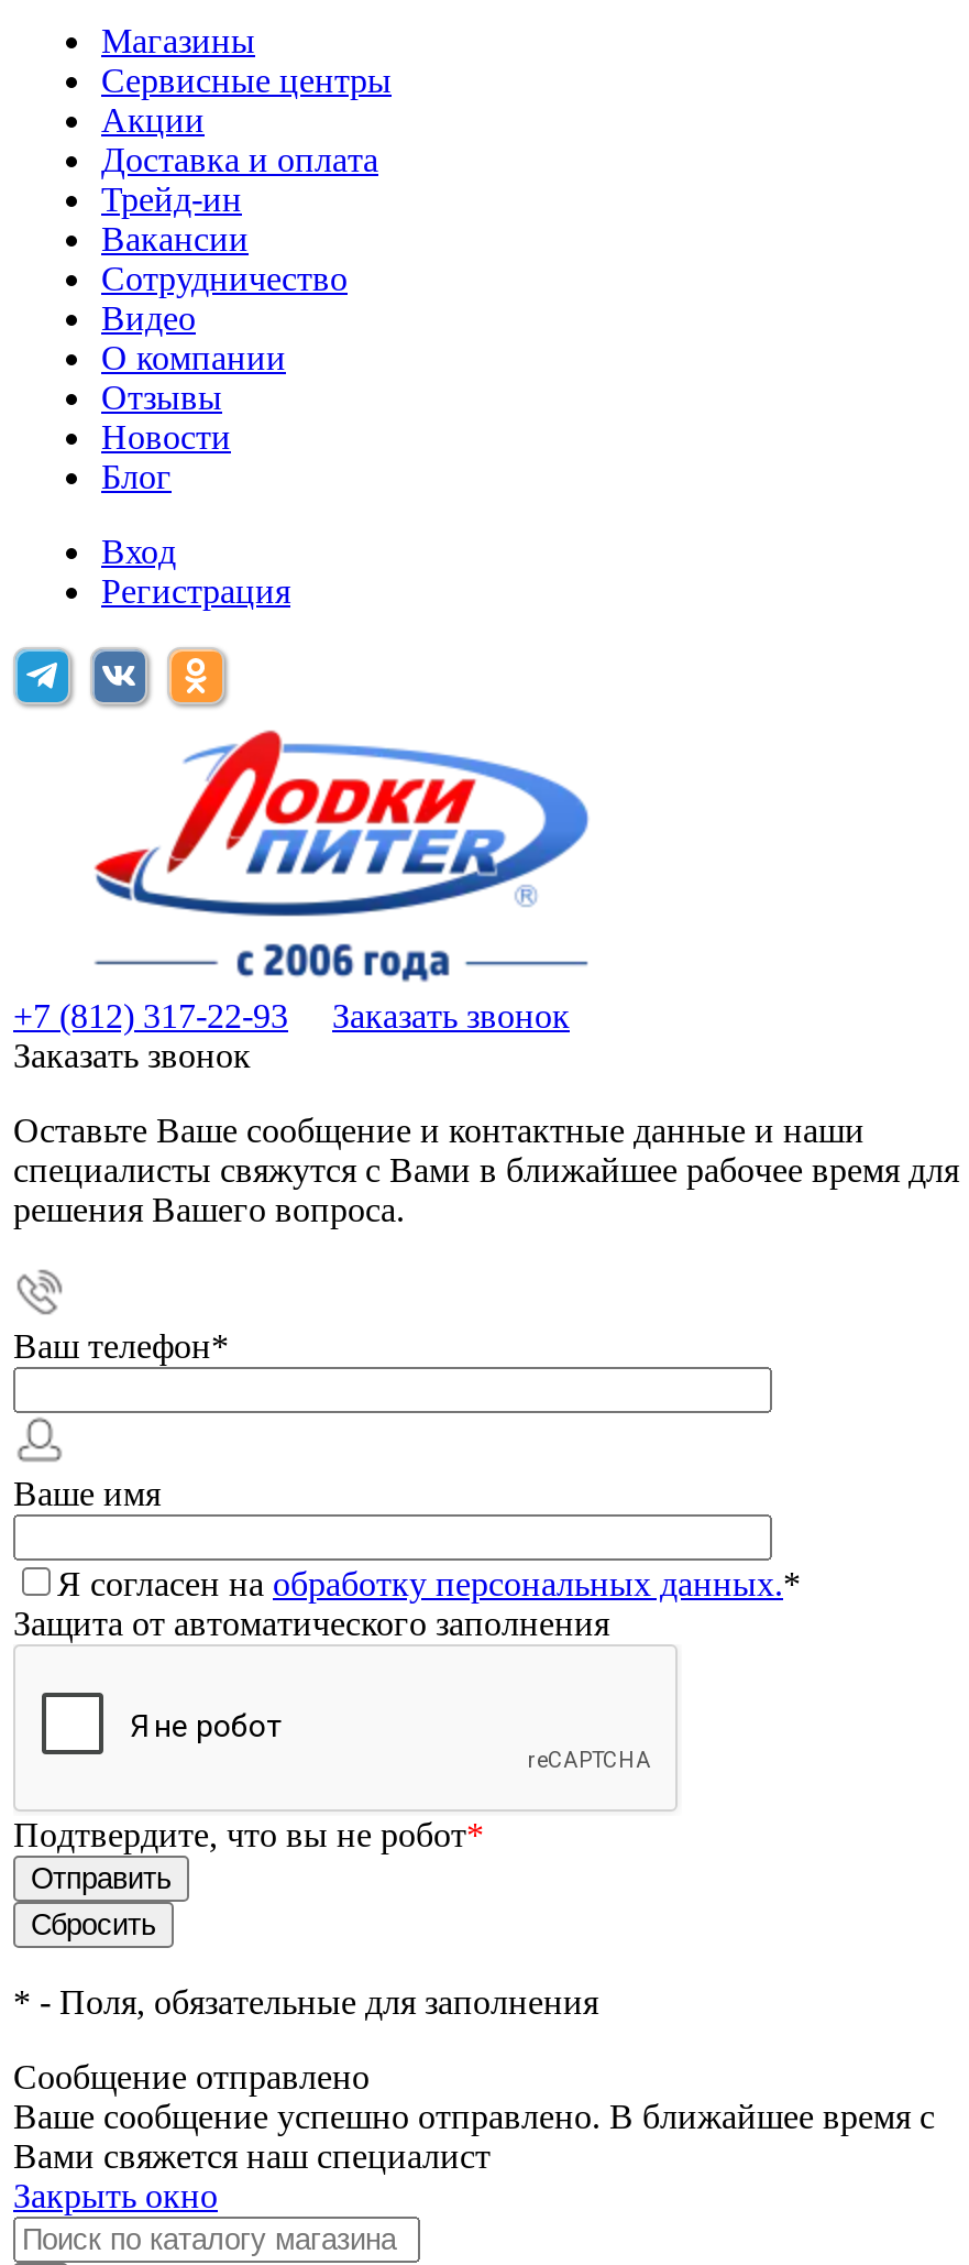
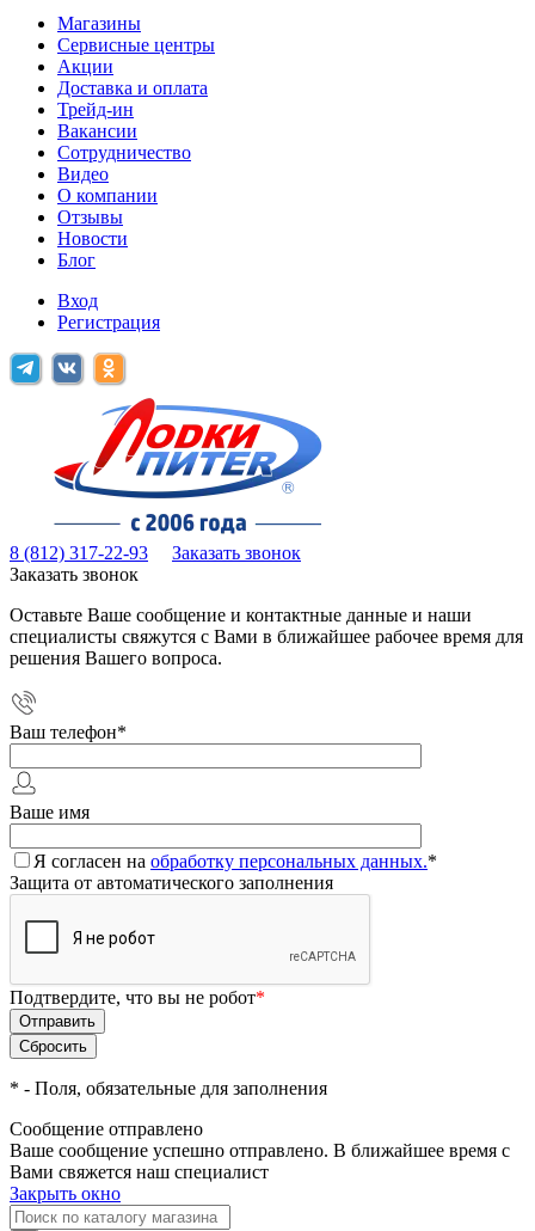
- +7 (812) 317-22-93 Заказать звонок
+ 8 (812) 317-22-93 Заказать звонок
